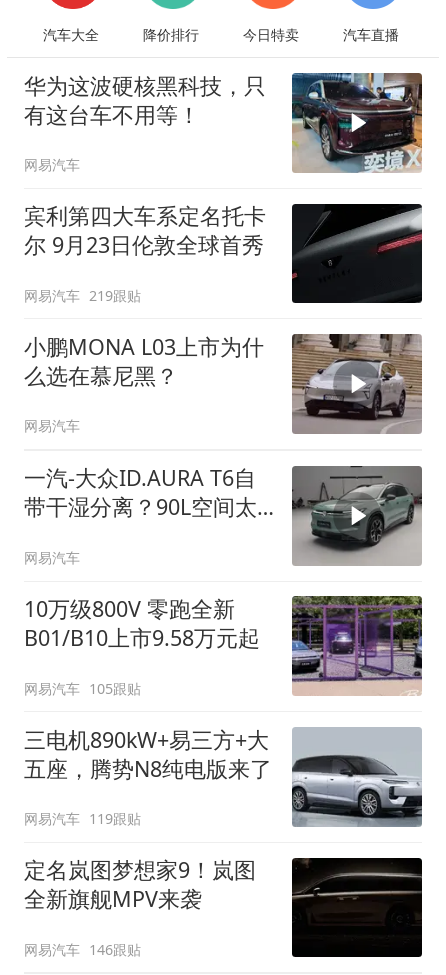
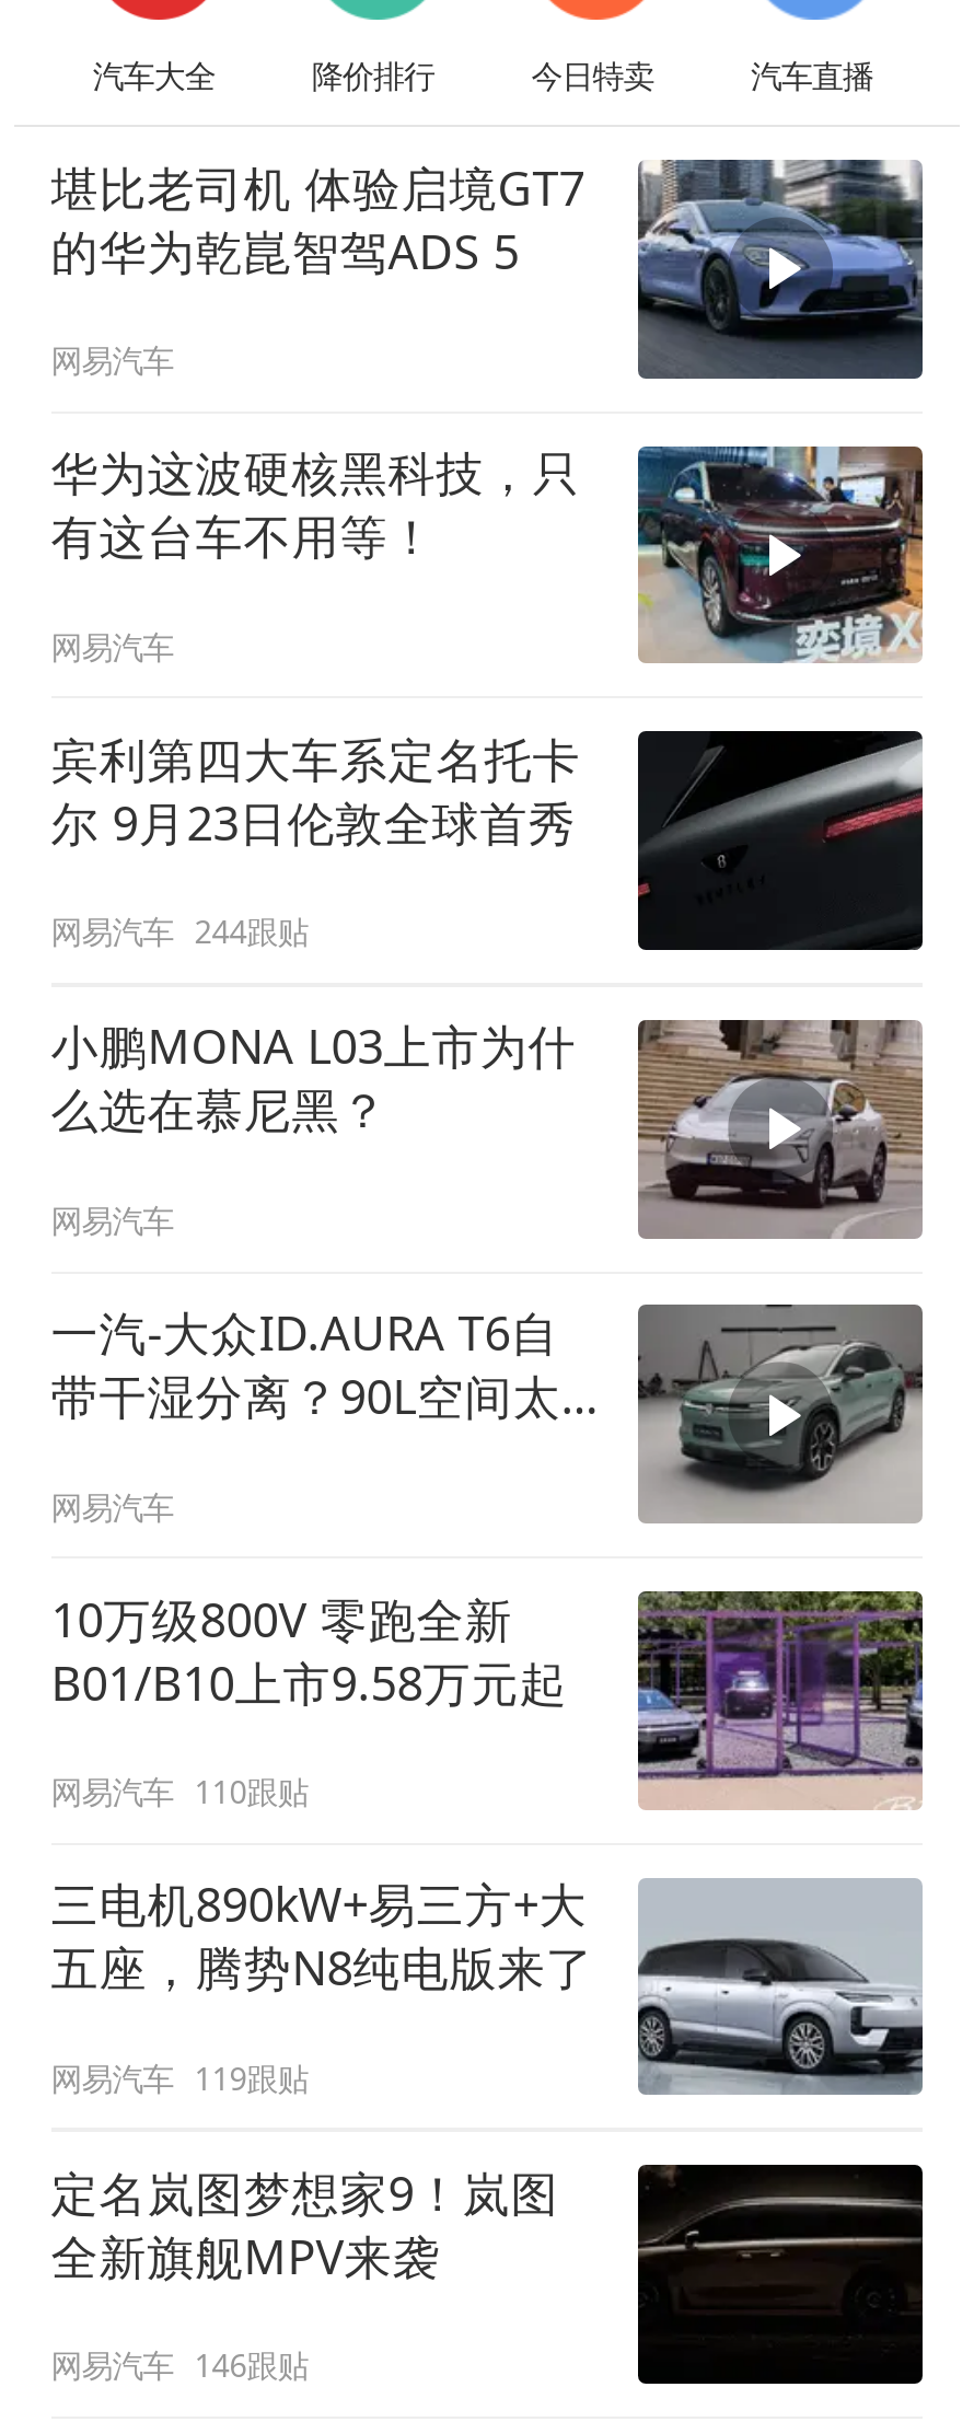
+ [image]
+ 堪比老司机 体验启境GT7
+ 的华为乾崑智驾ADS 5
+ 网易汽车

- 网易汽车 219跟贴
+ 网易汽车 244跟贴

- 网易汽车 105跟贴
+ 网易汽车 110跟贴
